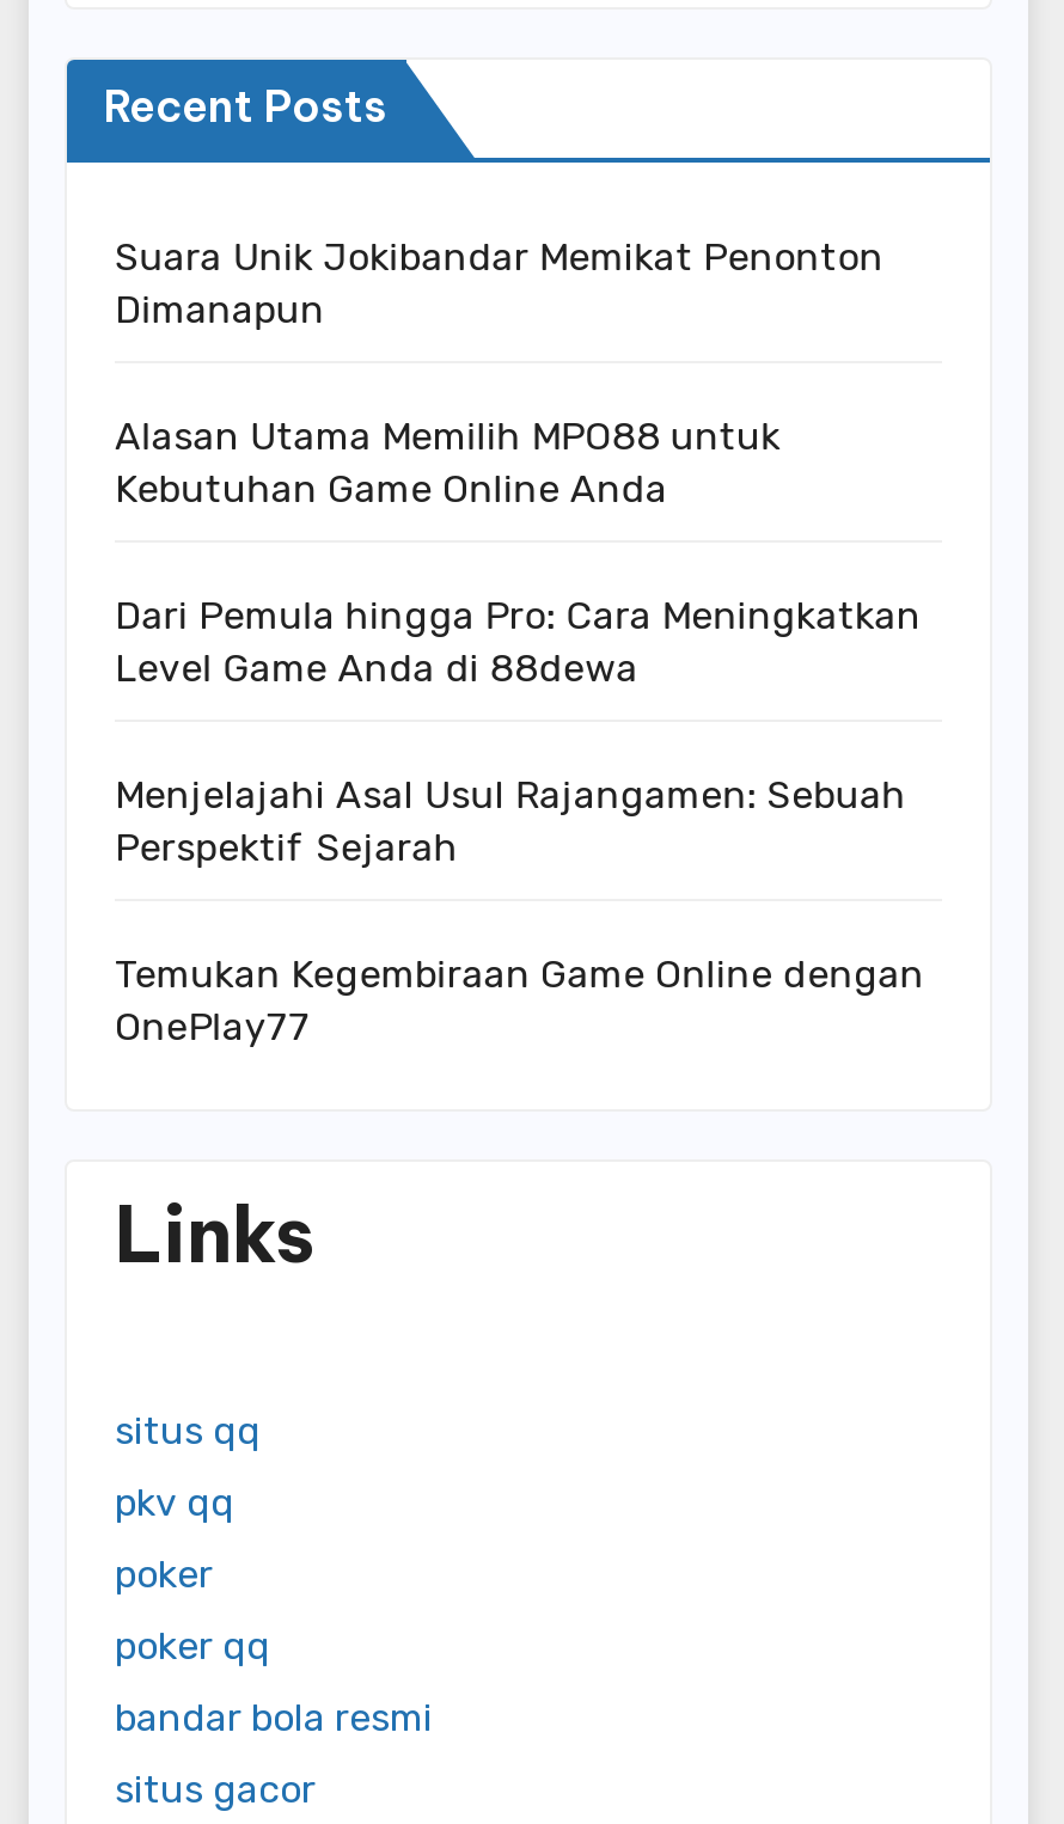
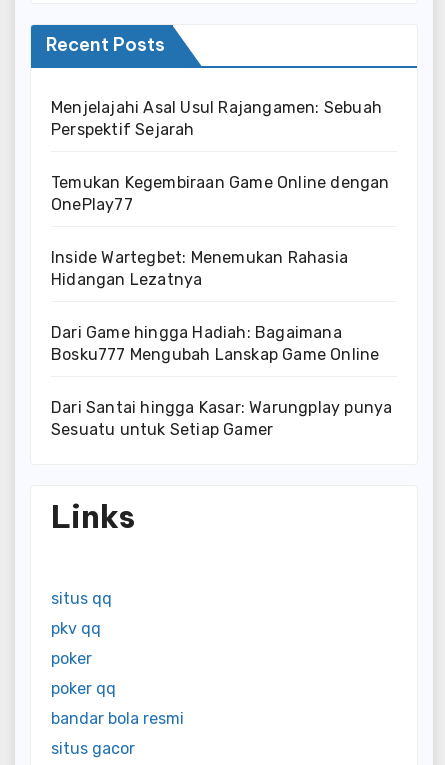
- Suara Unik Jokibandar Memikat Penonton
- Dimanapun
- Alasan Utama Memilih MPO88 untuk
- Kebutuhan Game Online Anda
- Dari Pemula hingga Pro: Cara Meningkatkan
- Level Game Anda di 88dewa

moved up: Menjelajahi Asal Usul Rajangamen: Sebuah | Perspektif Sejarah | Temukan Kegembiraan Game Online dengan | OnePlay77

+ Inside Wartegbet: Menemukan Rahasia
+ Hidangan Lezatnya
+ Dari Game hingga Hadiah: Bagaimana
+ Bosku777 Mengubah Lanskap Game Online
+ Dari Santai hingga Kasar: Warungplay punya
+ Sesuatu untuk Setiap Gamer
